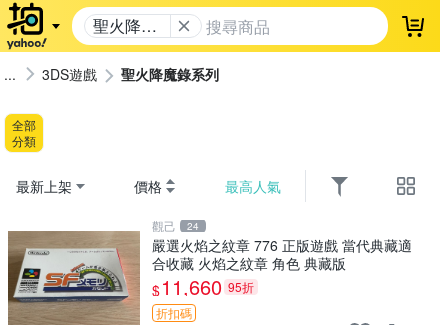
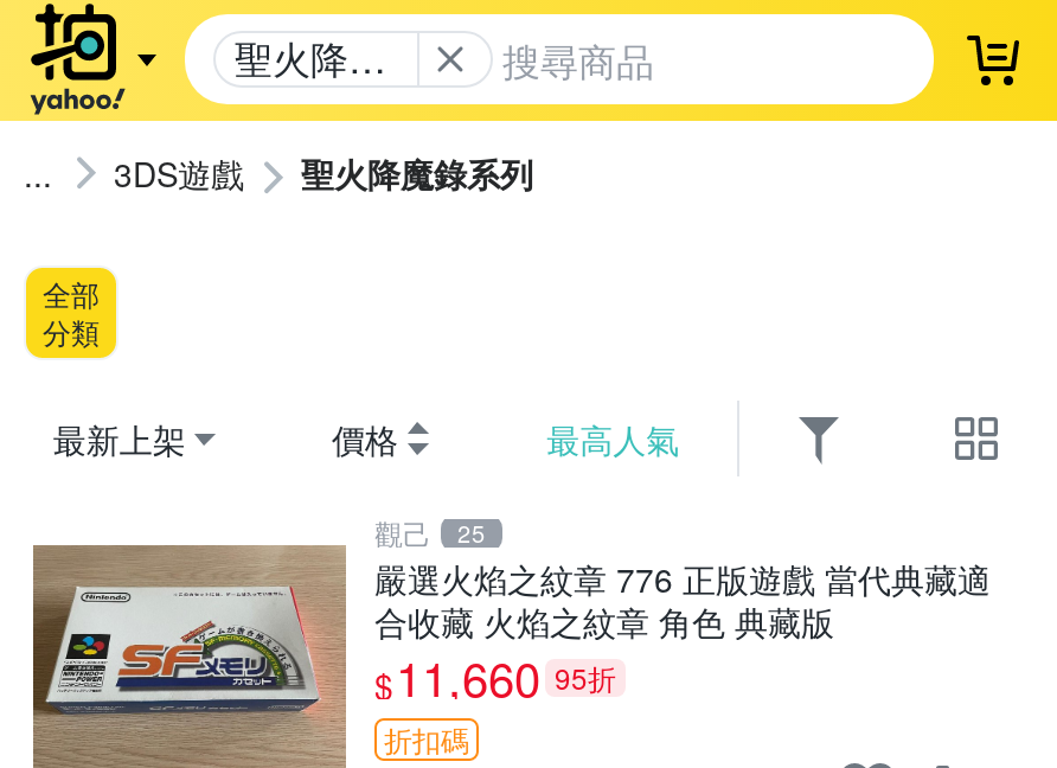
- 觀己 24
+ 觀己 25
